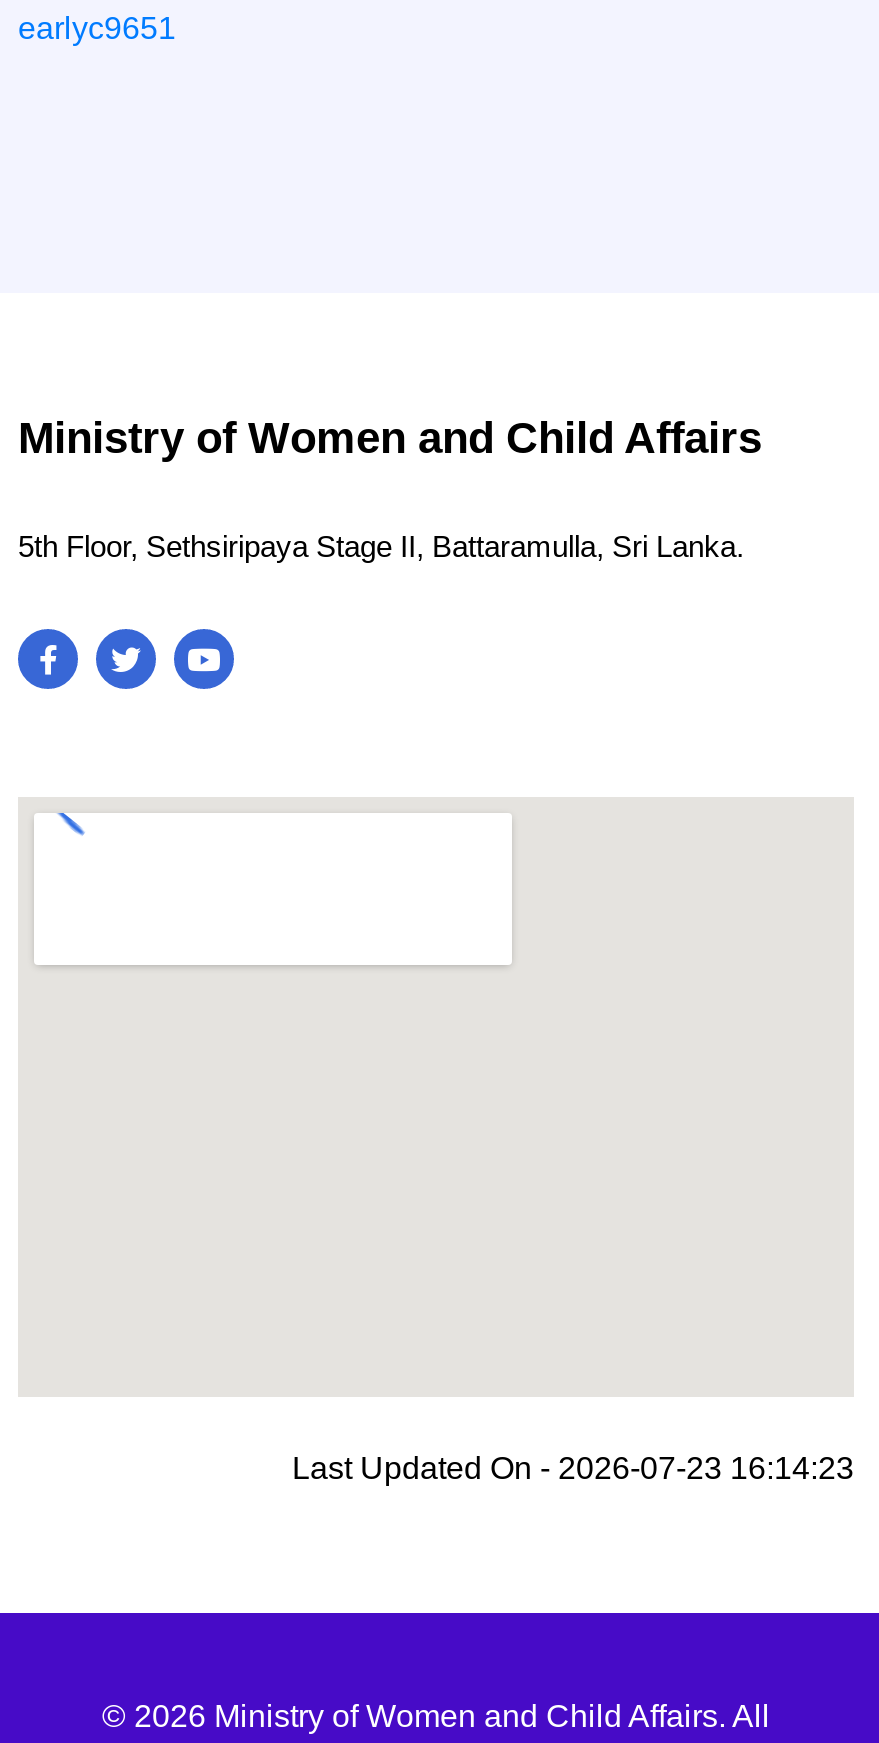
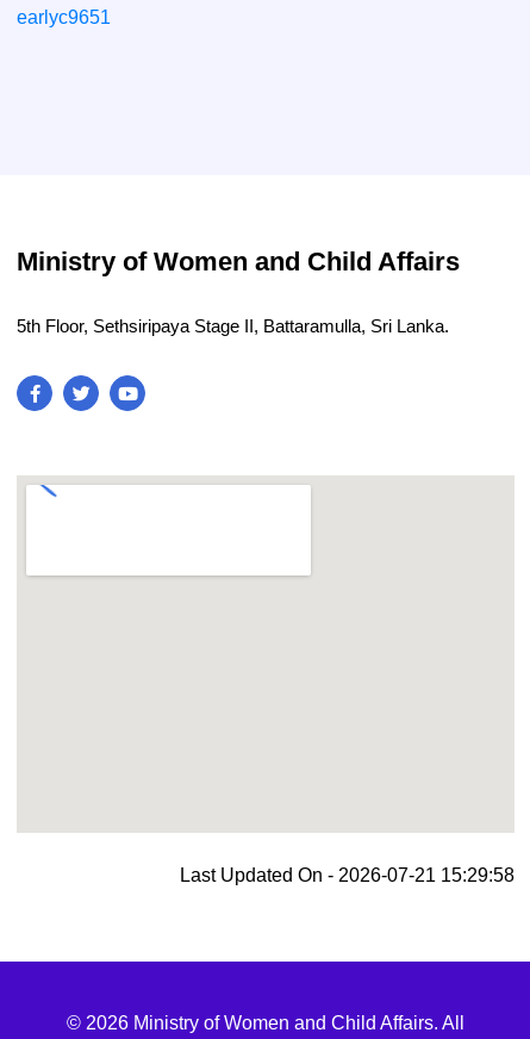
- Last Updated On - 2026-07-23 16:14:23
+ Last Updated On - 2026-07-21 15:29:58
